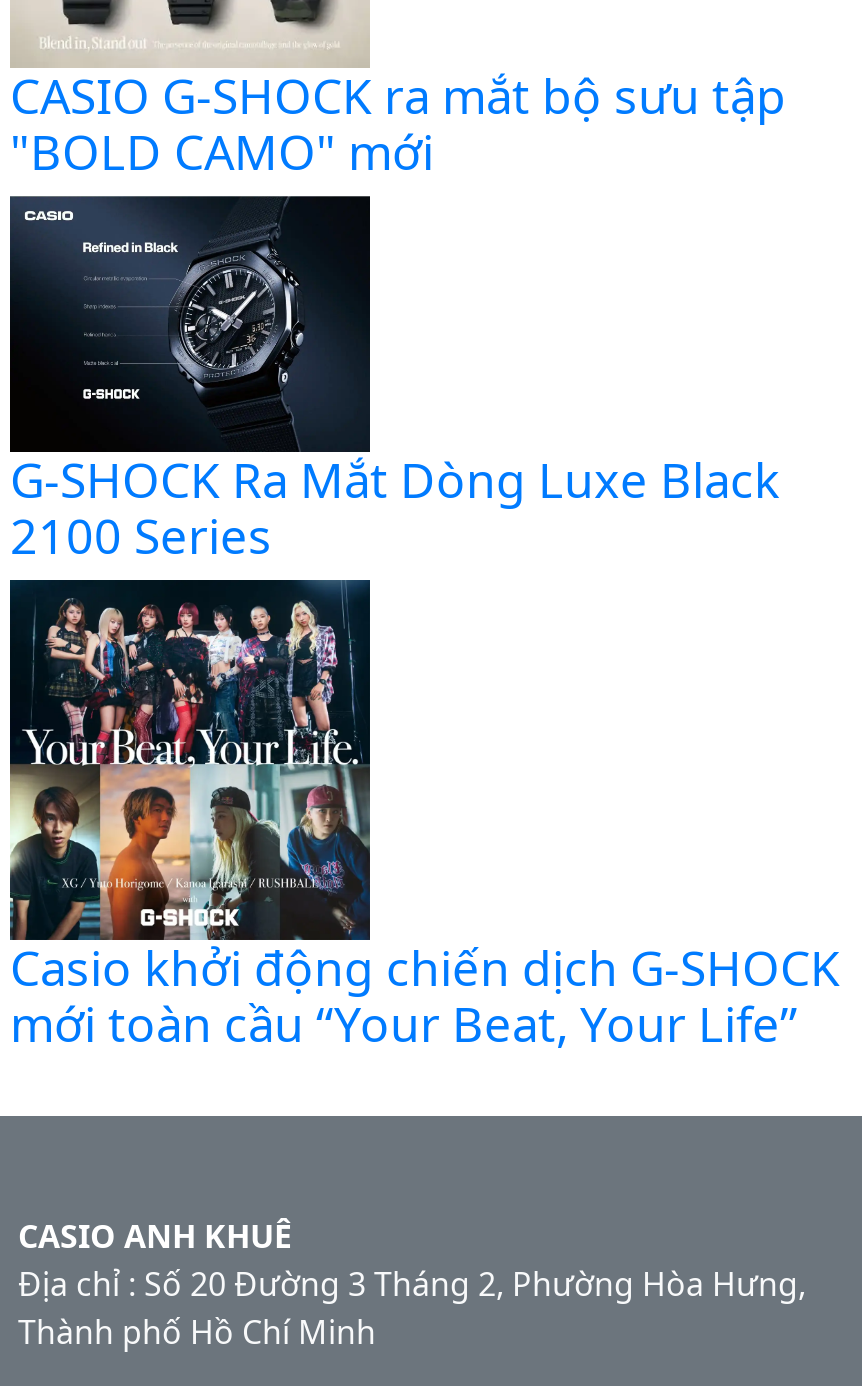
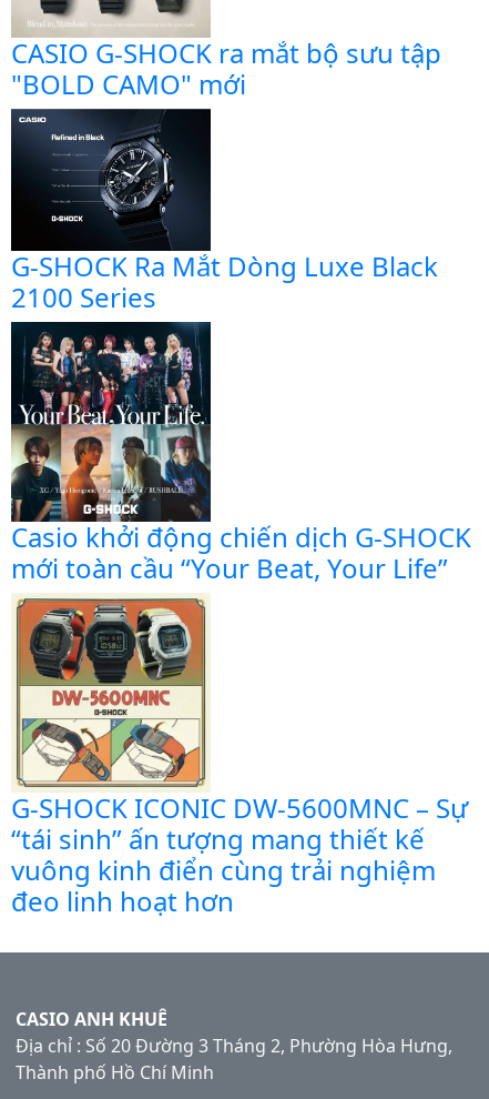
+ [image]
+ G-SHOCK ICONIC DW-5600MNC – Sự
+ “tái sinh” ấn tượng mang thiết kế
+ vuông kinh điển cùng trải nghiệm
+ đeo linh hoạt hơn
